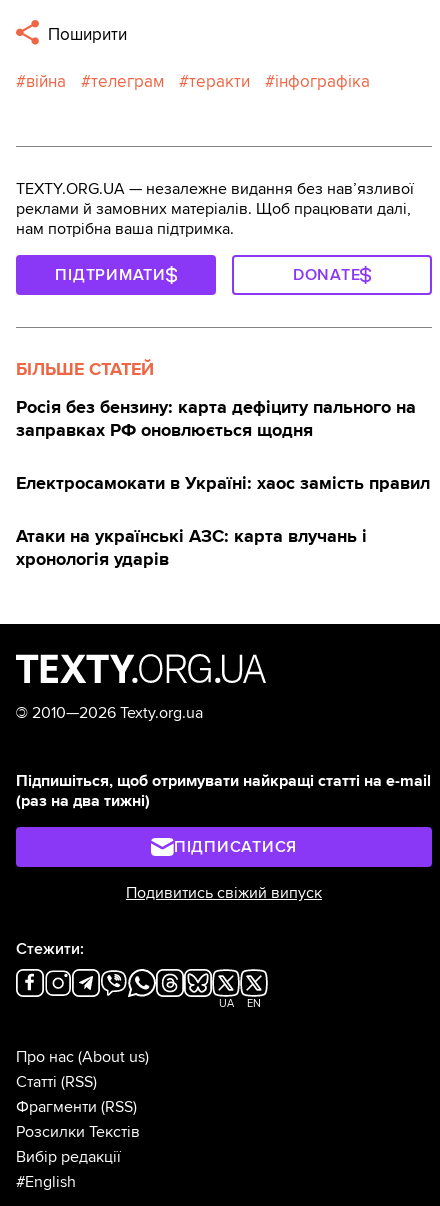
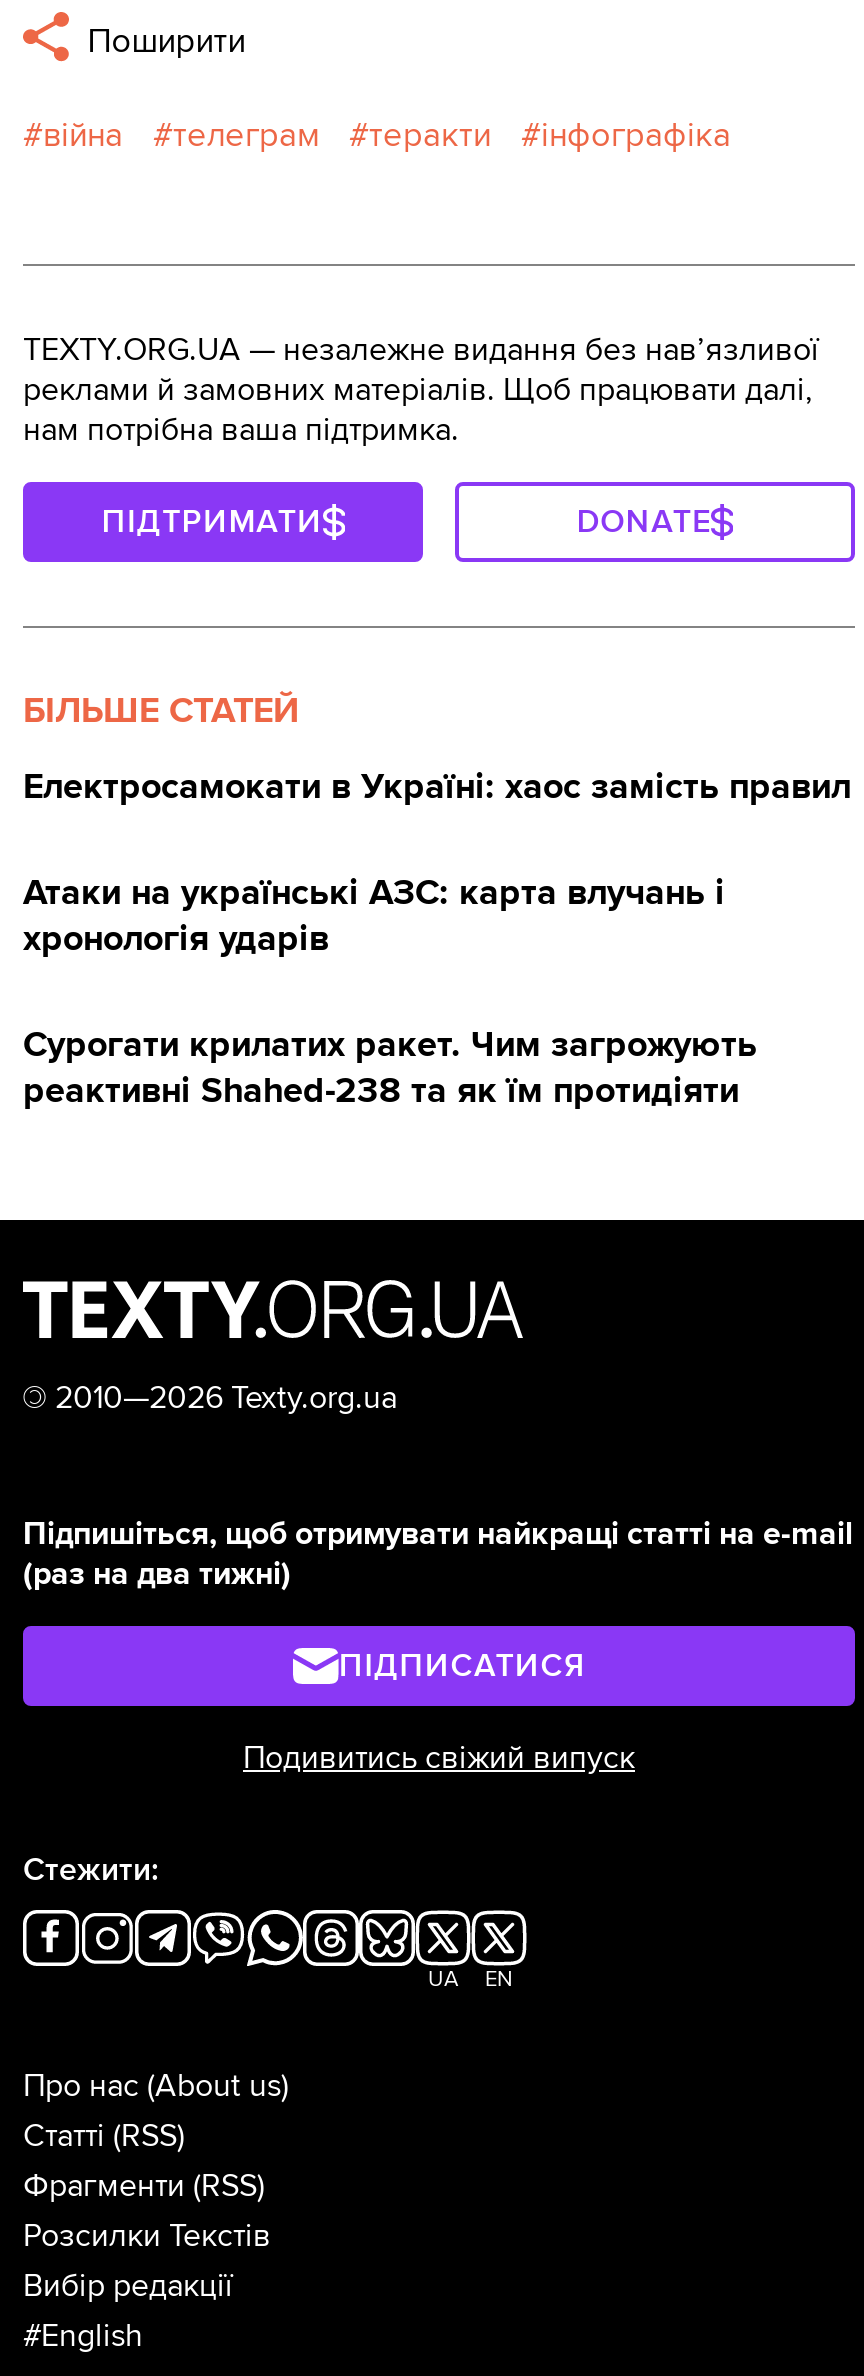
- Росія без бензину: карта дефіциту пального на
- заправках РФ оновлюється щодня

moved up: Електросамокати в Україні: хаос замість правил | Атаки на українські АЗС: карта влучань і | хронологія ударів

+ Сурогати крилатих ракет. Чим загрожують
+ реактивні Shahed-238 та як їм протидіяти
